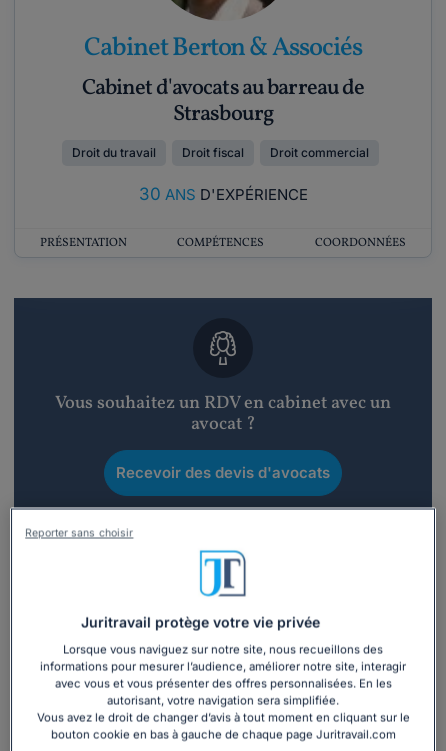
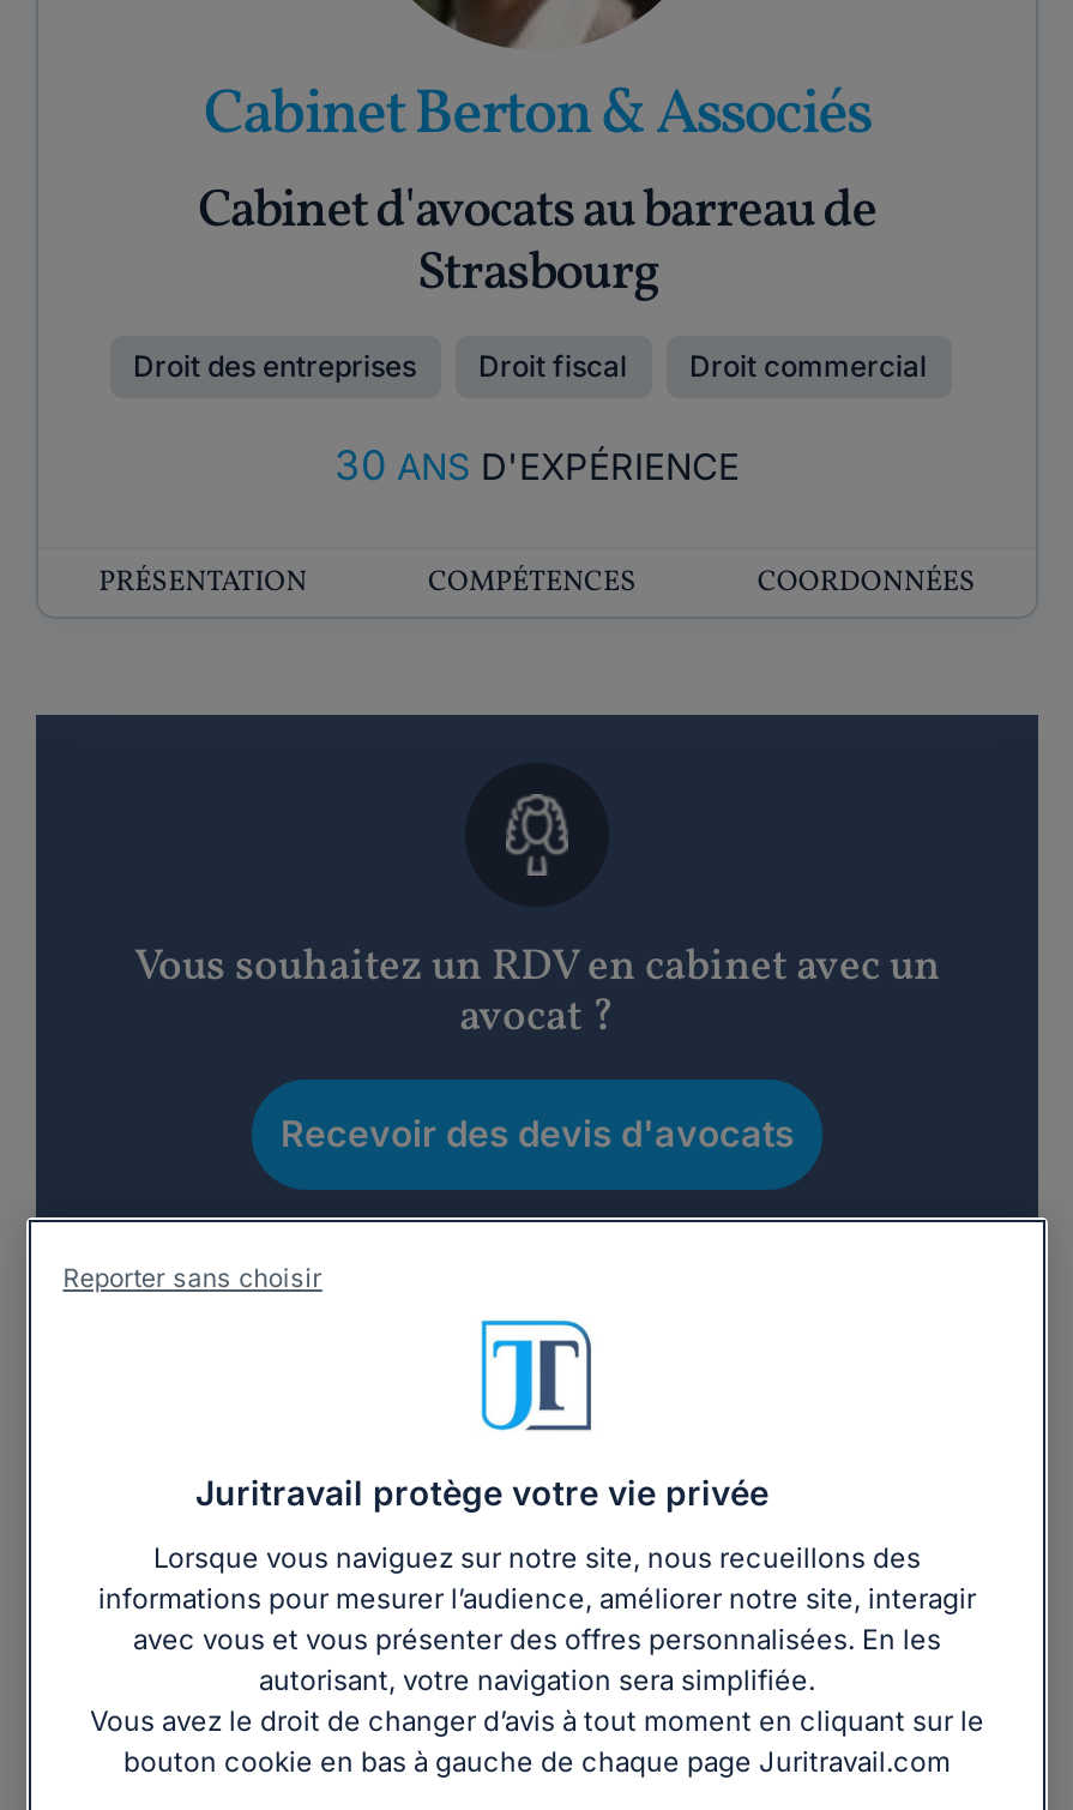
- Droit du travail
+ Droit des entreprises
